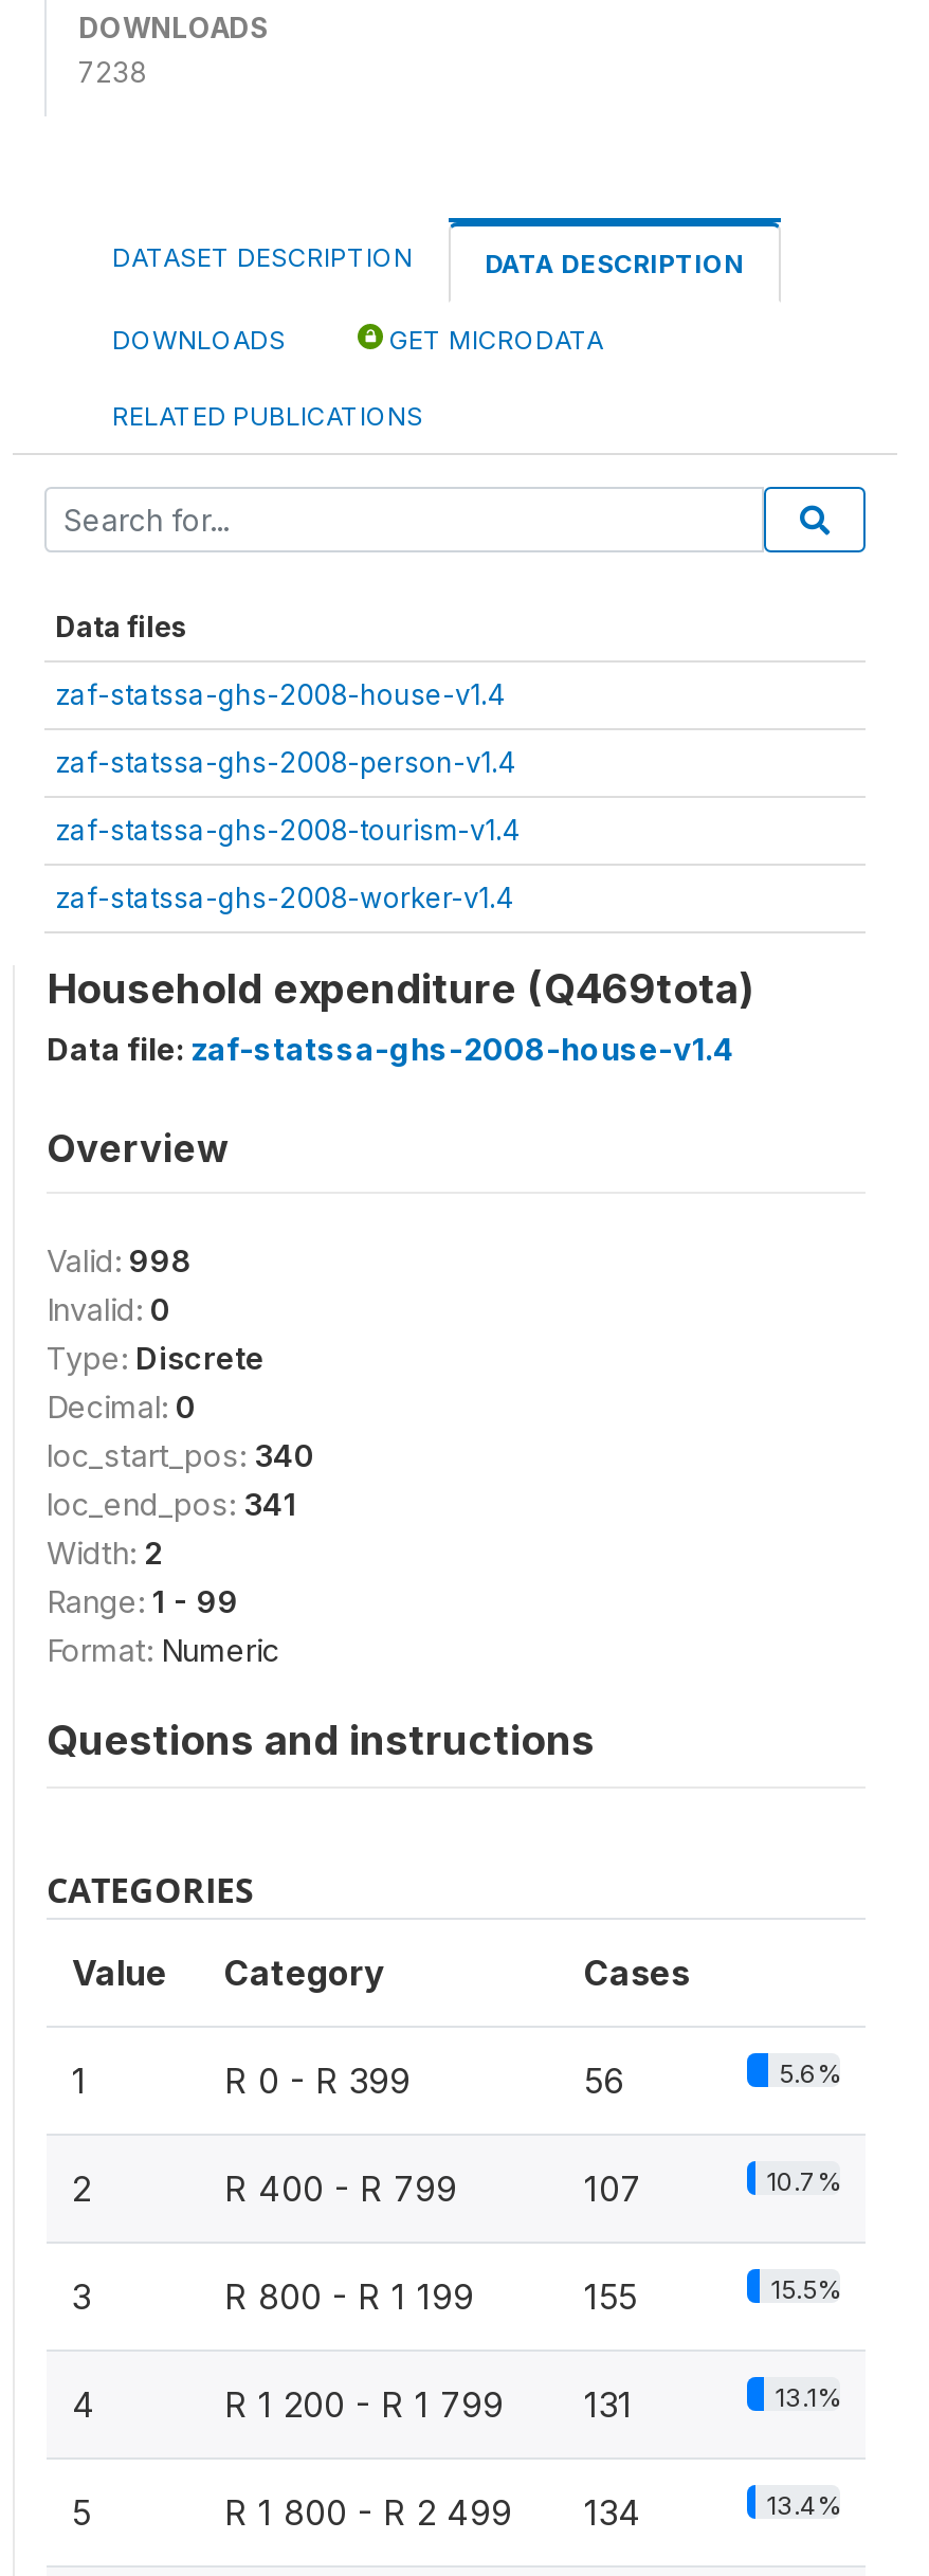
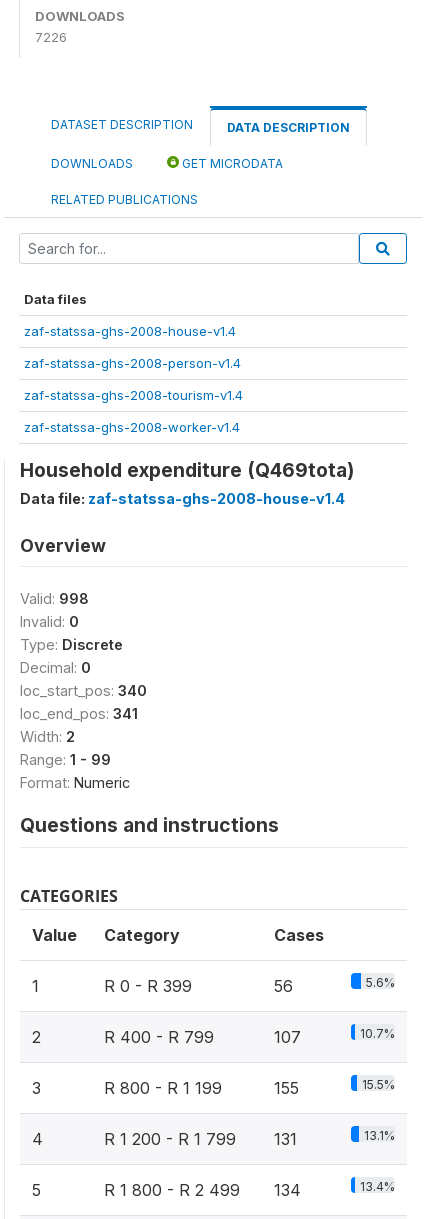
- 7238
+ 7226
